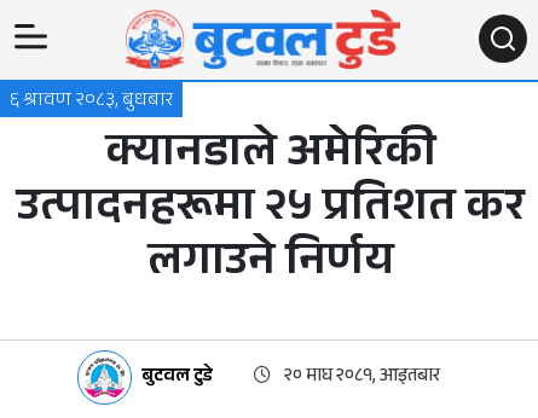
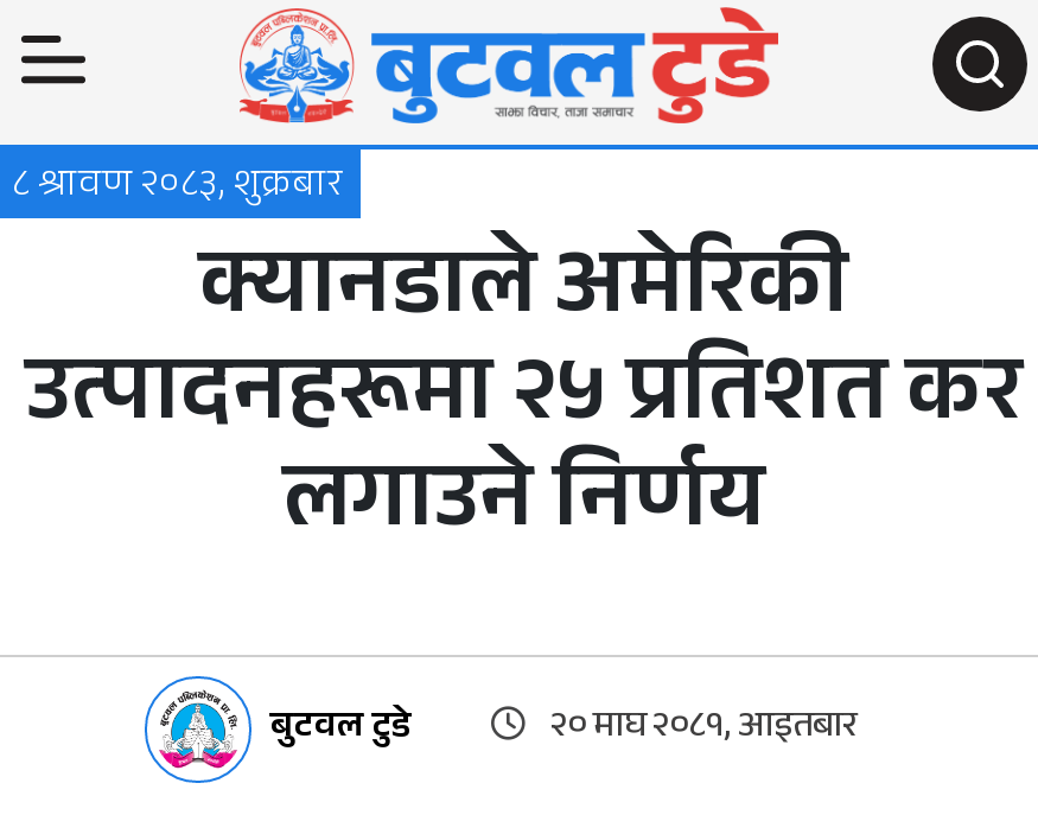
- ६ श्रावण २०८३, बुधबार
+ ८ श्रावण २०८३, शुक्रबार
